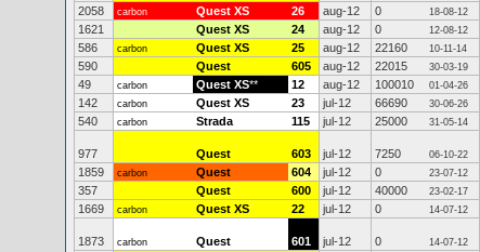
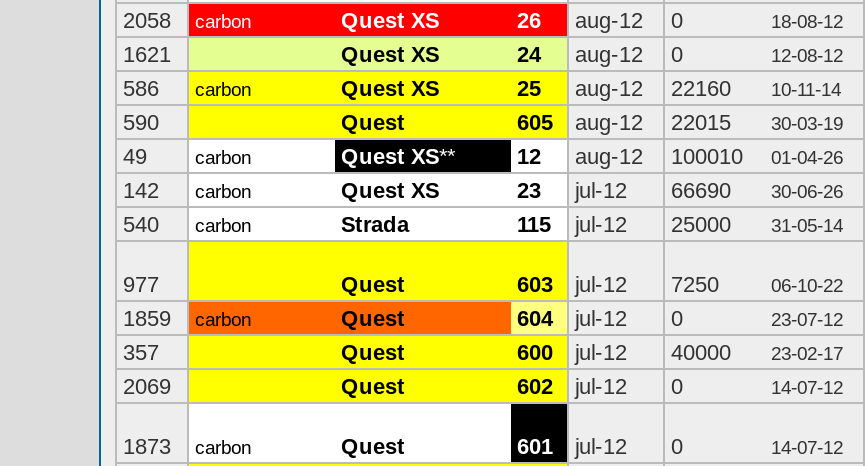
- 1669
- carbon
- Quest XS
- 22
+ 2069
+ Quest
+ 602
